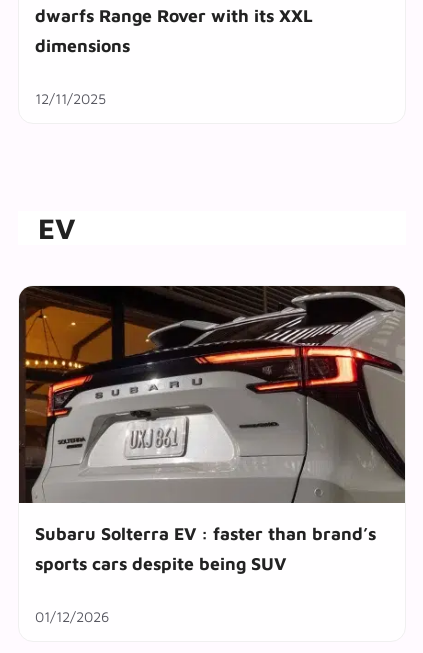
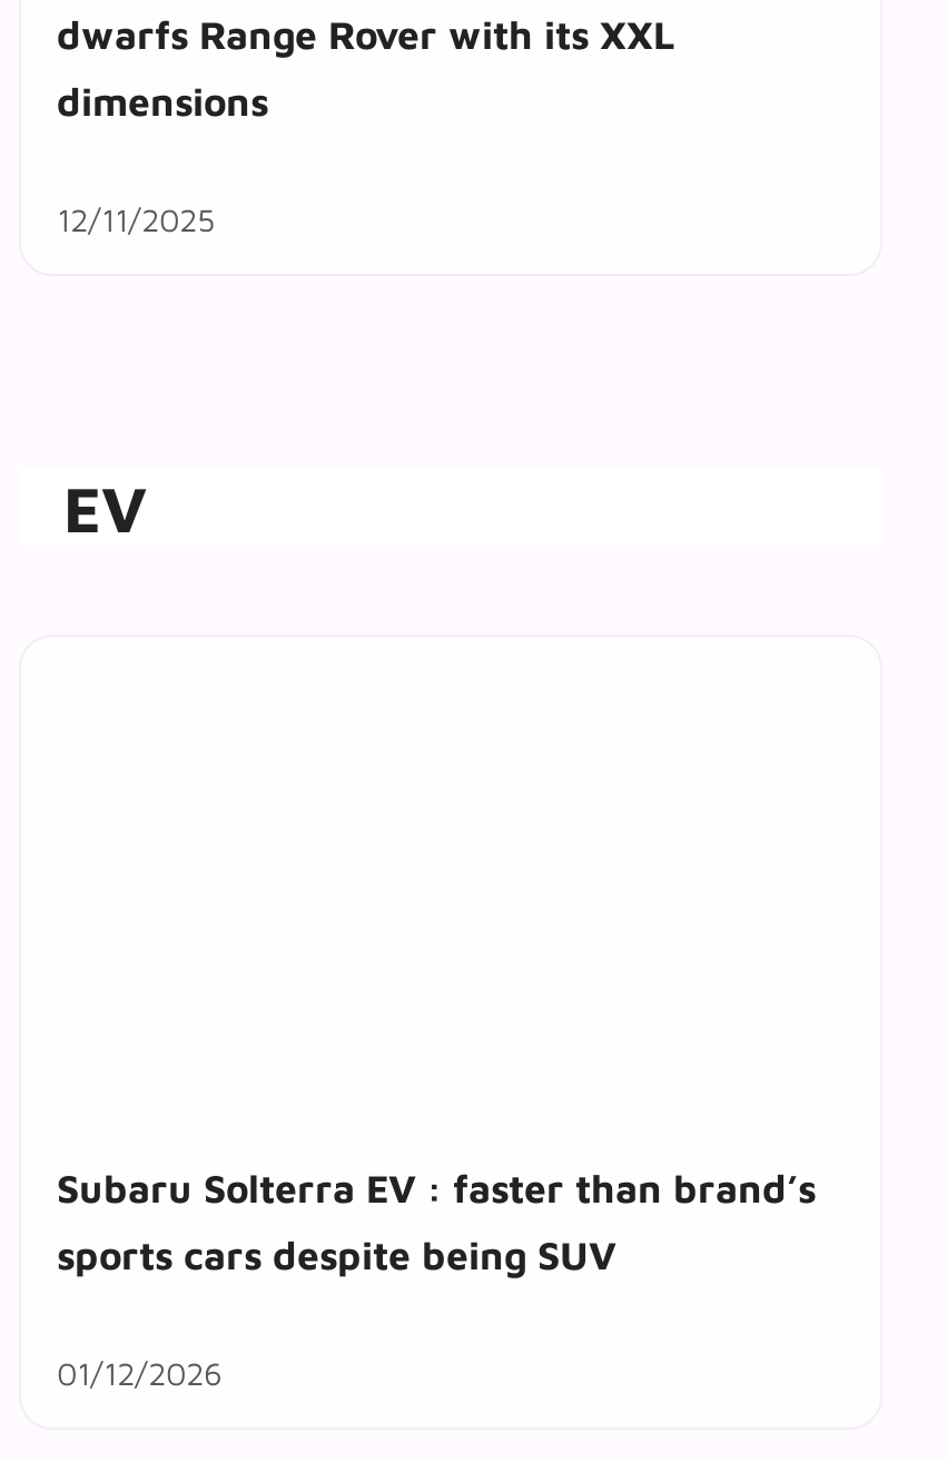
- [image]
